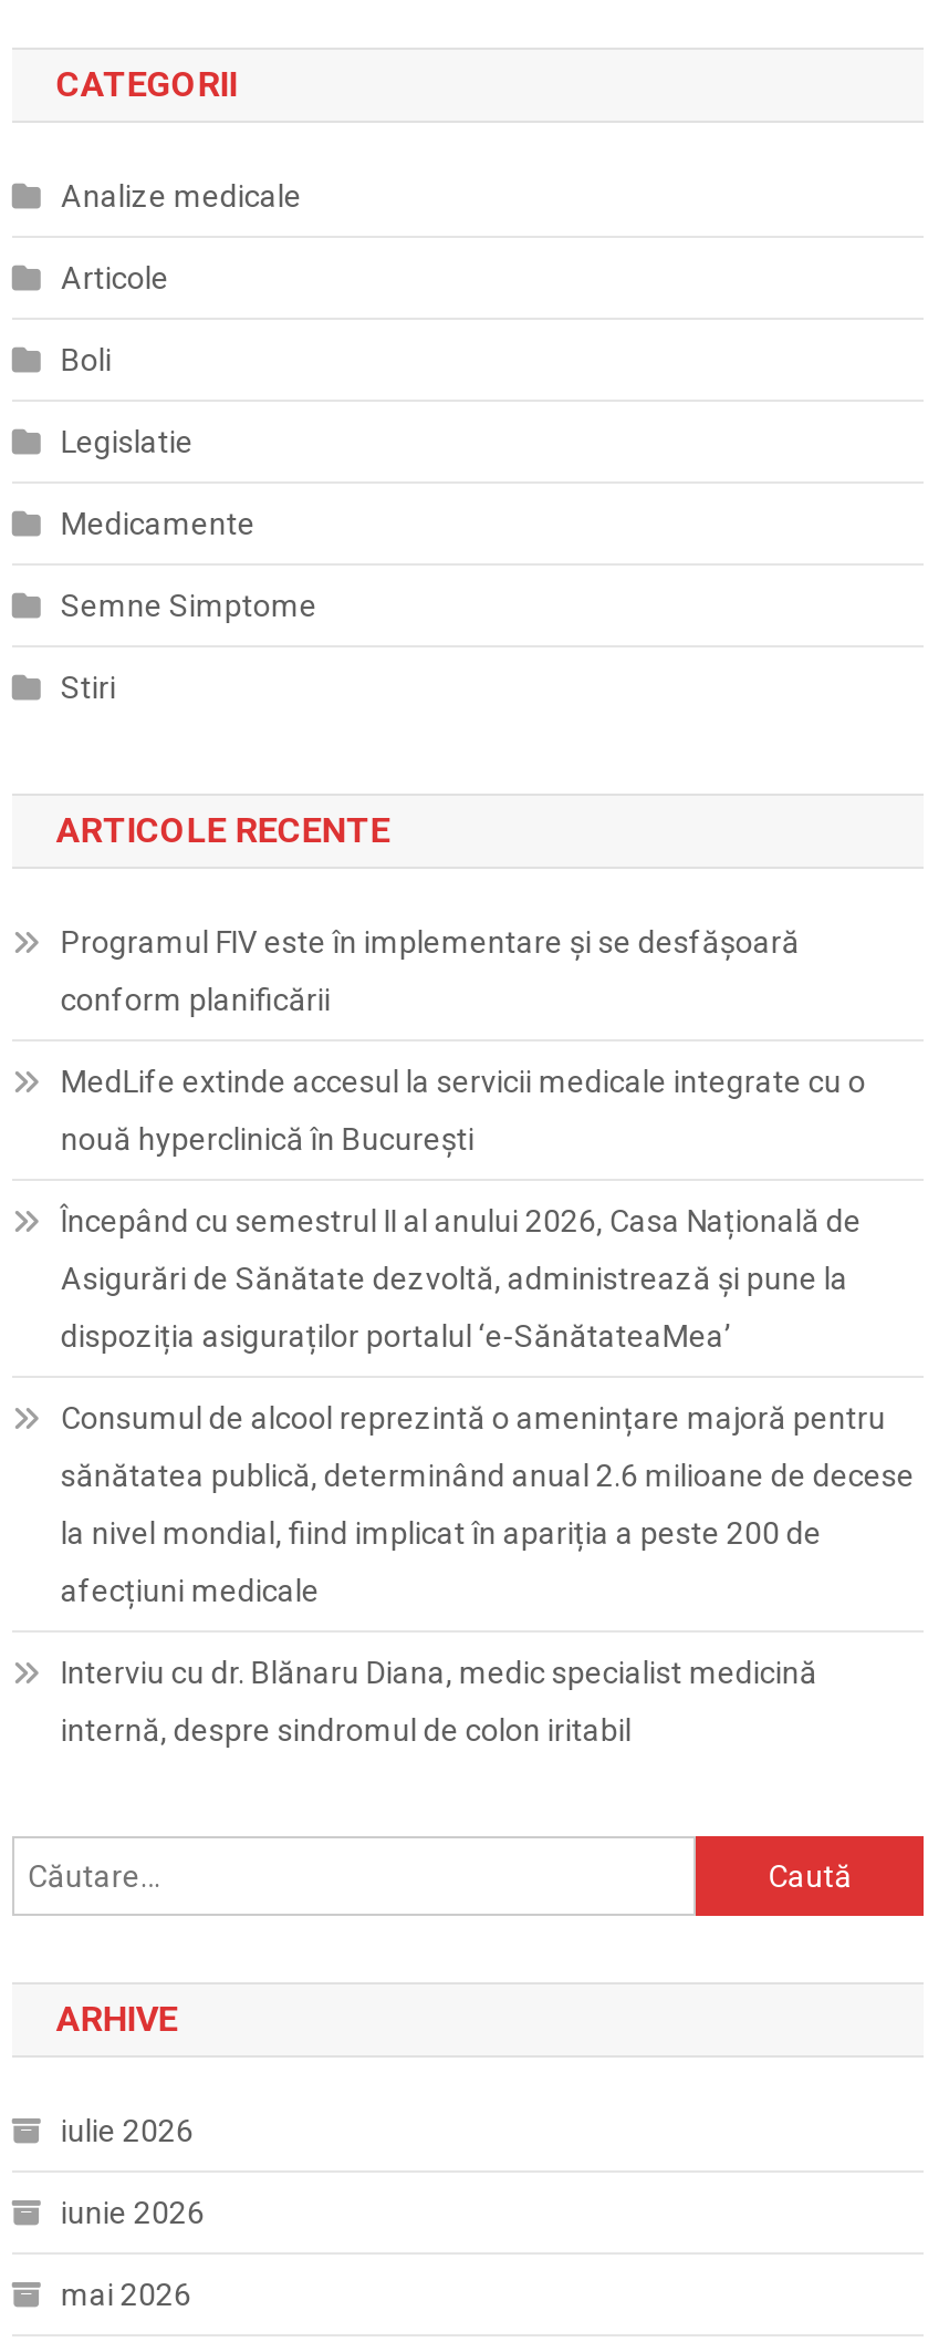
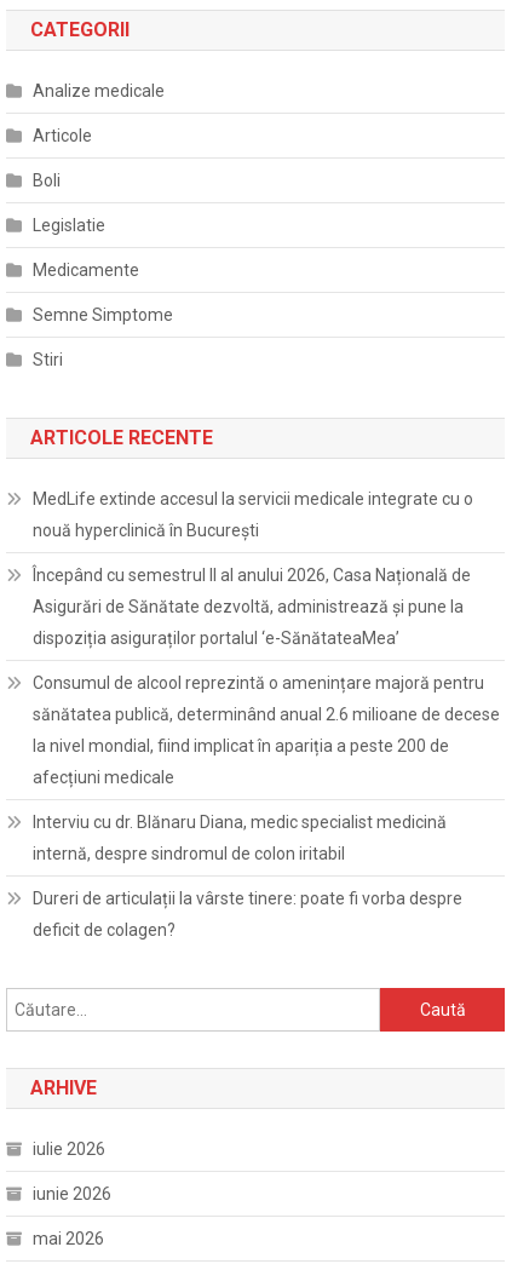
- Programul FIV este în implementare și se desfășoară
- conform planificării

moved up: MedLife extinde accesul la servicii medicale integrate cu o | nouă hyperclinică în București | Începând cu semestrul II al anului 2026, Casa Națională de | ... | Interviu cu dr. Blănaru Diana, medic specialist medicină | internă, despre sindromul de colon iritabil

+ Dureri de articulații la vârste tinere: poate fi vorba despre
+ deficit de colagen?
